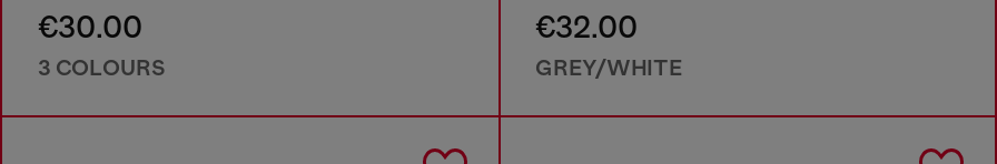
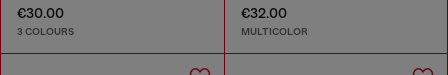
- GREY/WHITE
+ MULTICOLOR
